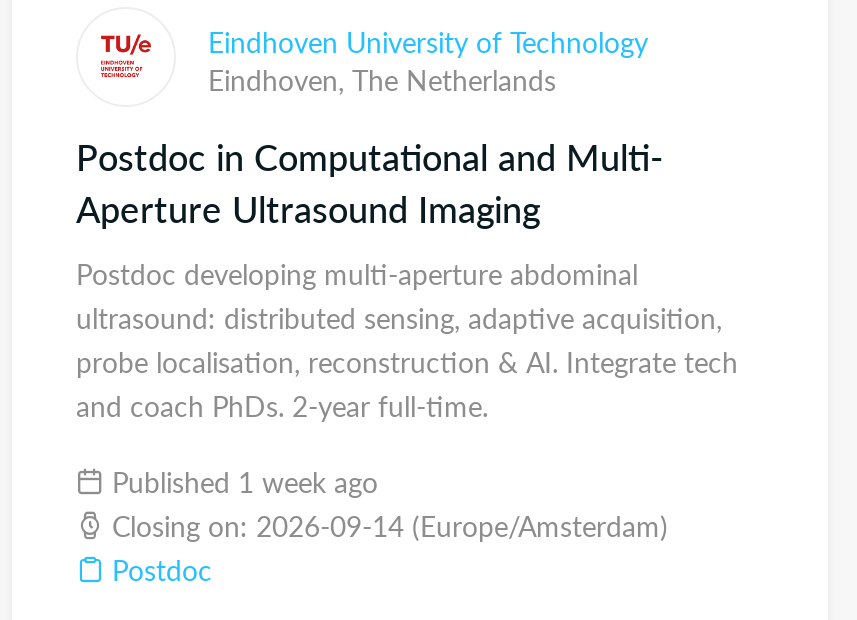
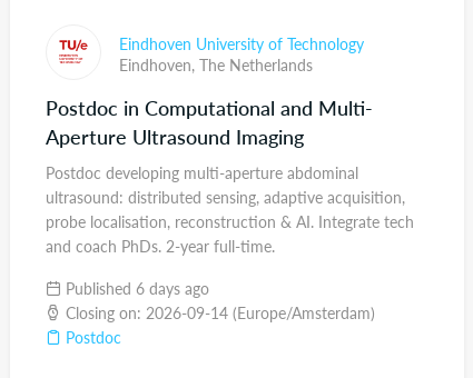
- Published 1 week ago
+ Published 6 days ago
